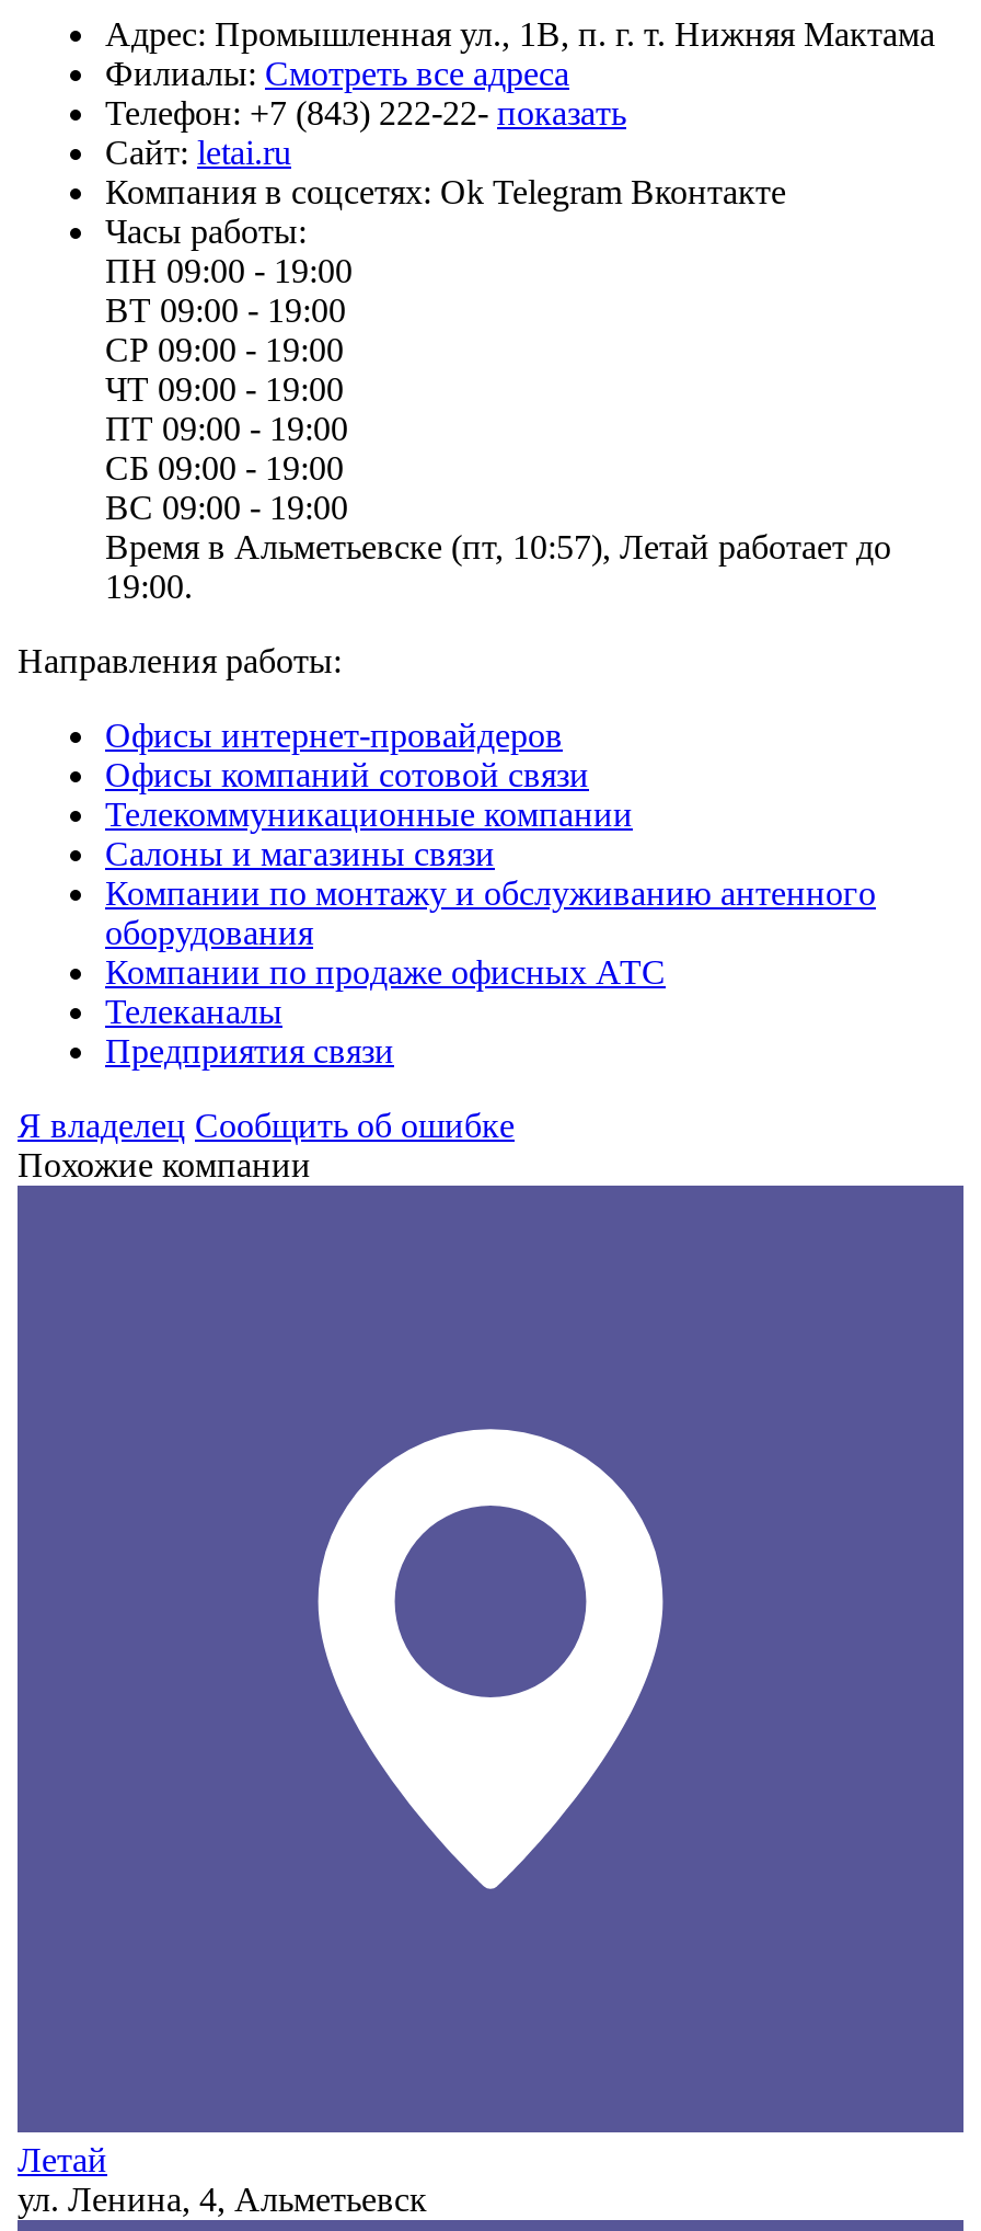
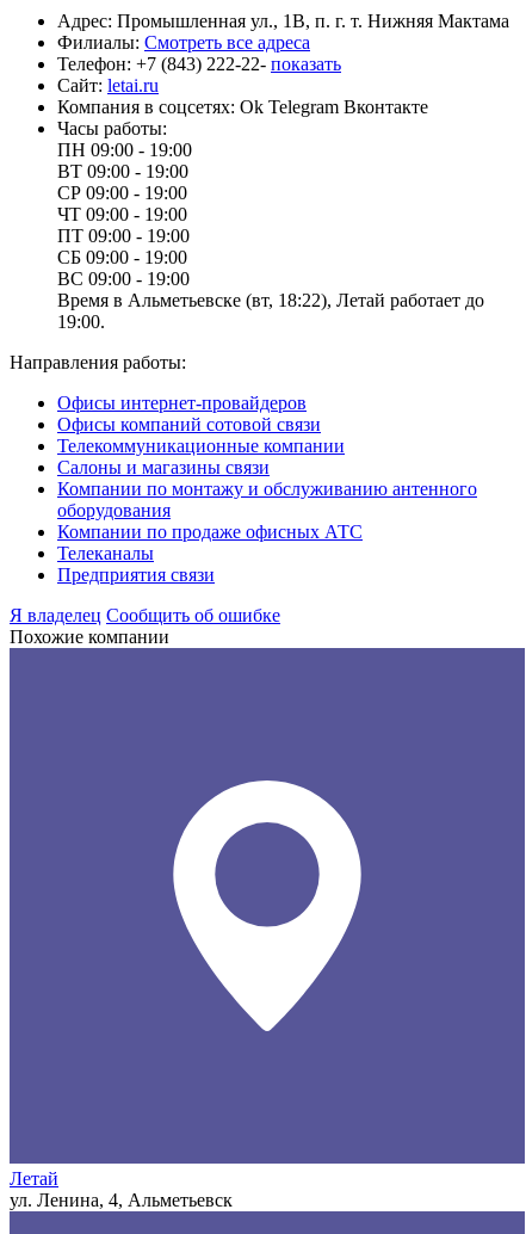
- Время в Альметьевске (пт, 10:57), Летай работает до
+ Время в Альметьевске (вт, 18:22), Летай работает до
